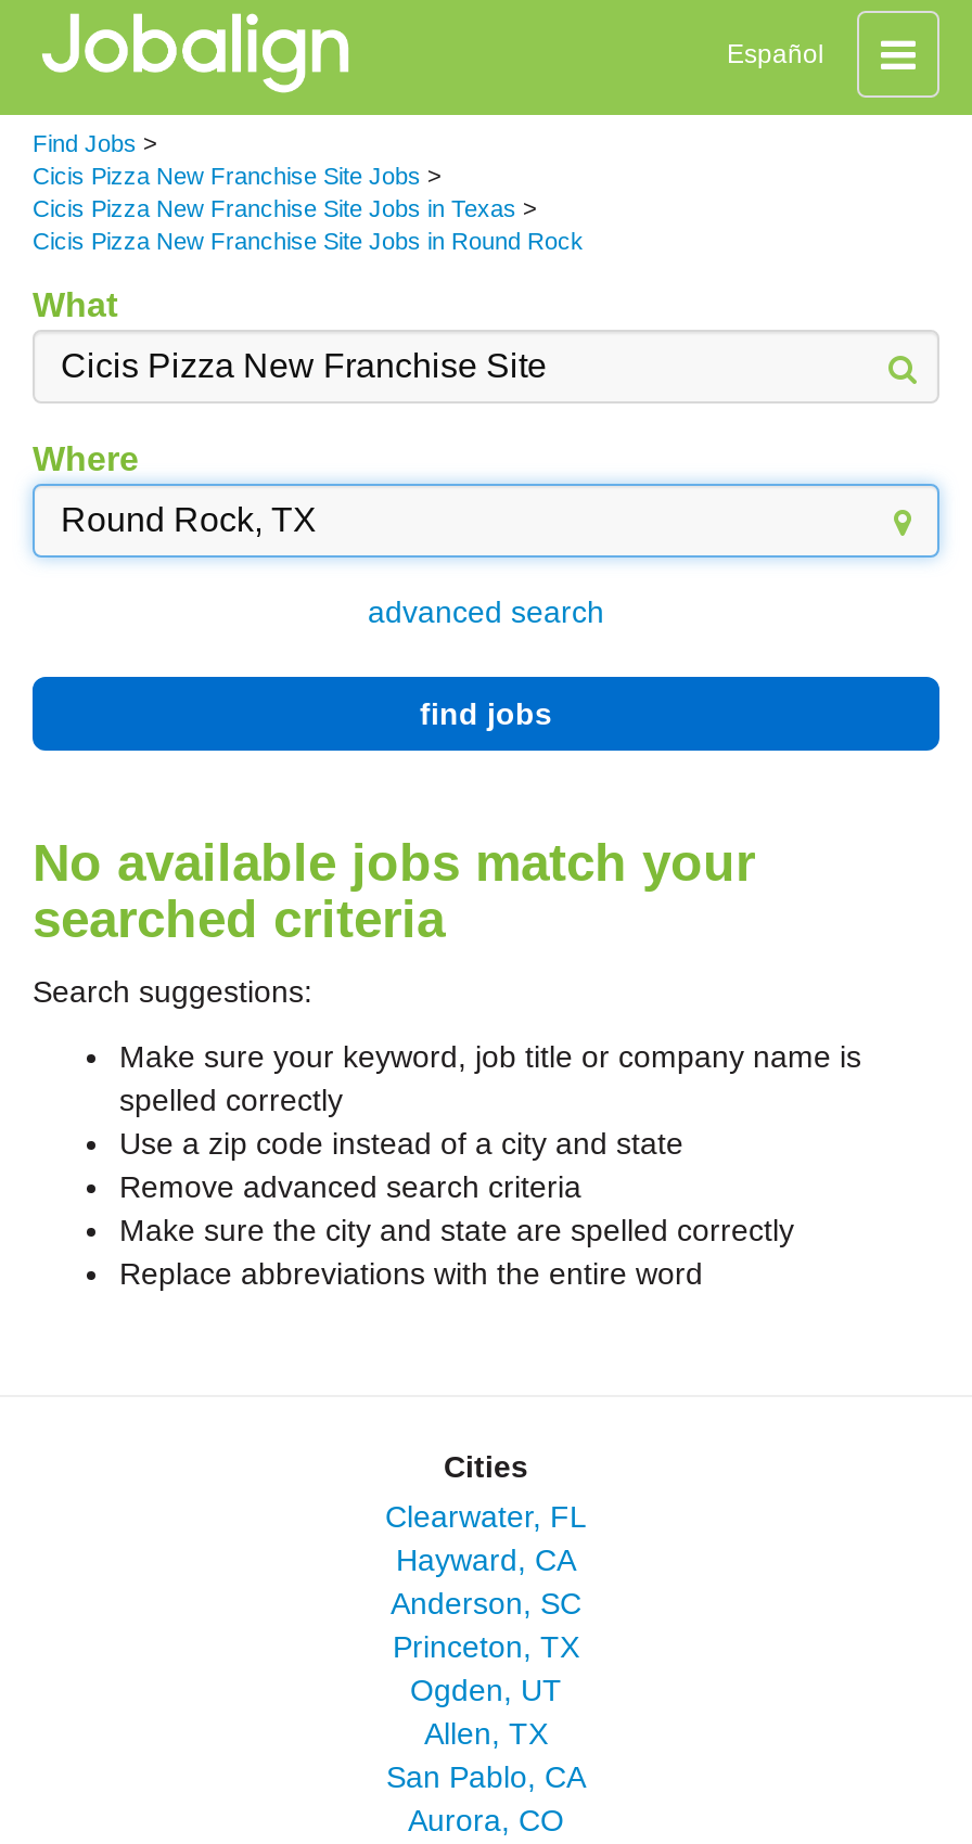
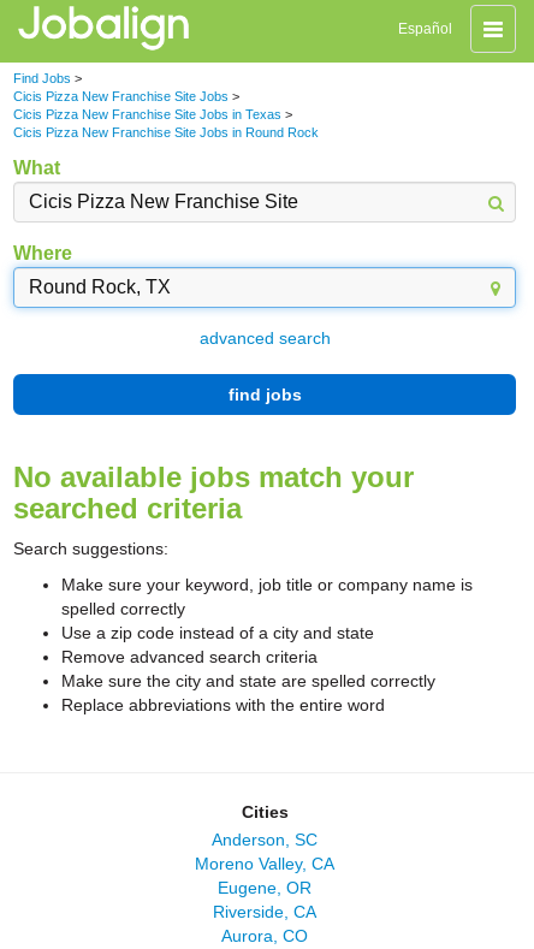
- Clearwater, FL
- Hayward, CA

- Princeton, TX
- Ogden, UT
- Allen, TX
- San Pablo, CA
+ Moreno Valley, CA
+ Eugene, OR
+ Riverside, CA
